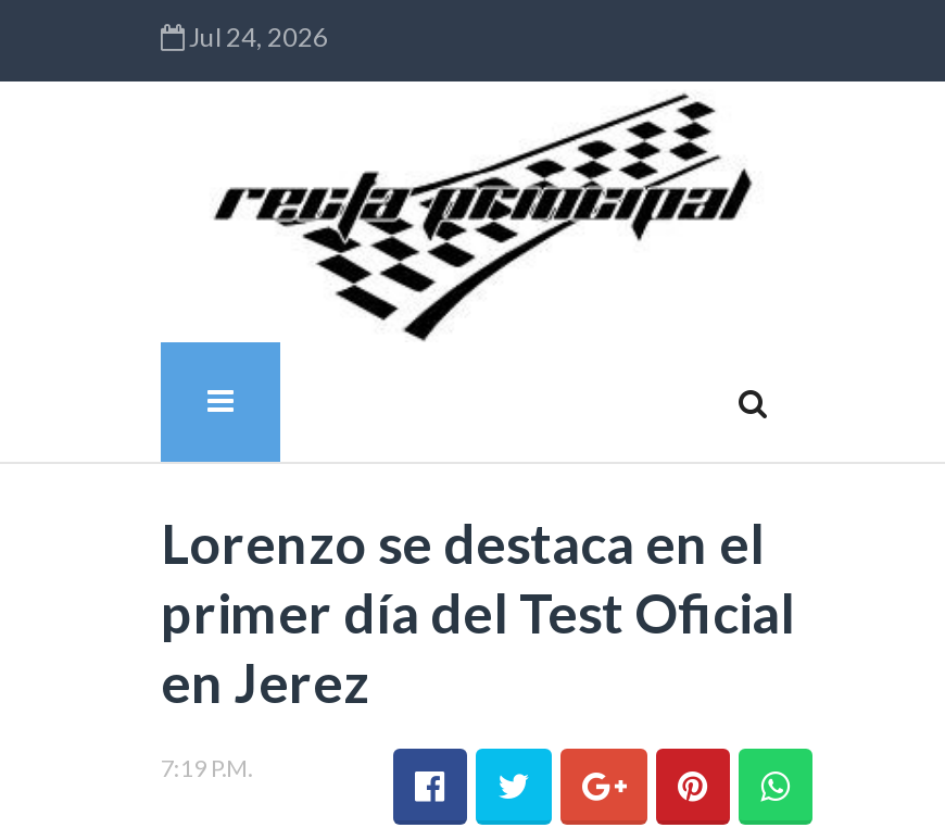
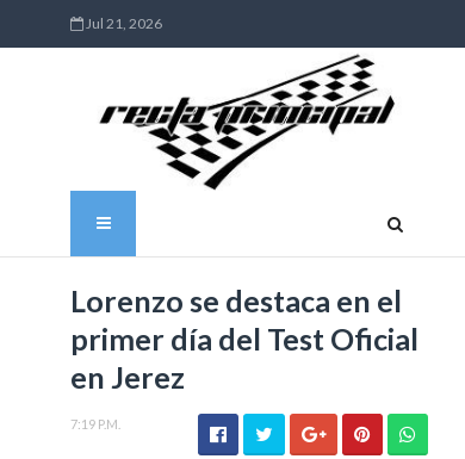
- Jul 24, 2026
+ Jul 21, 2026
